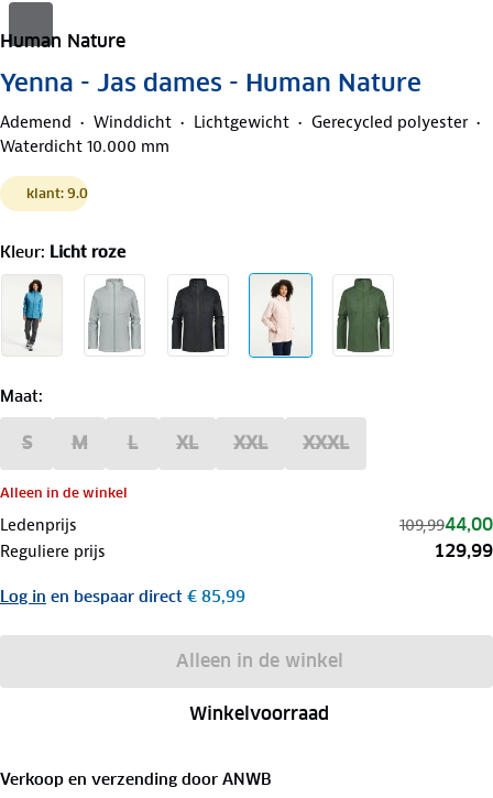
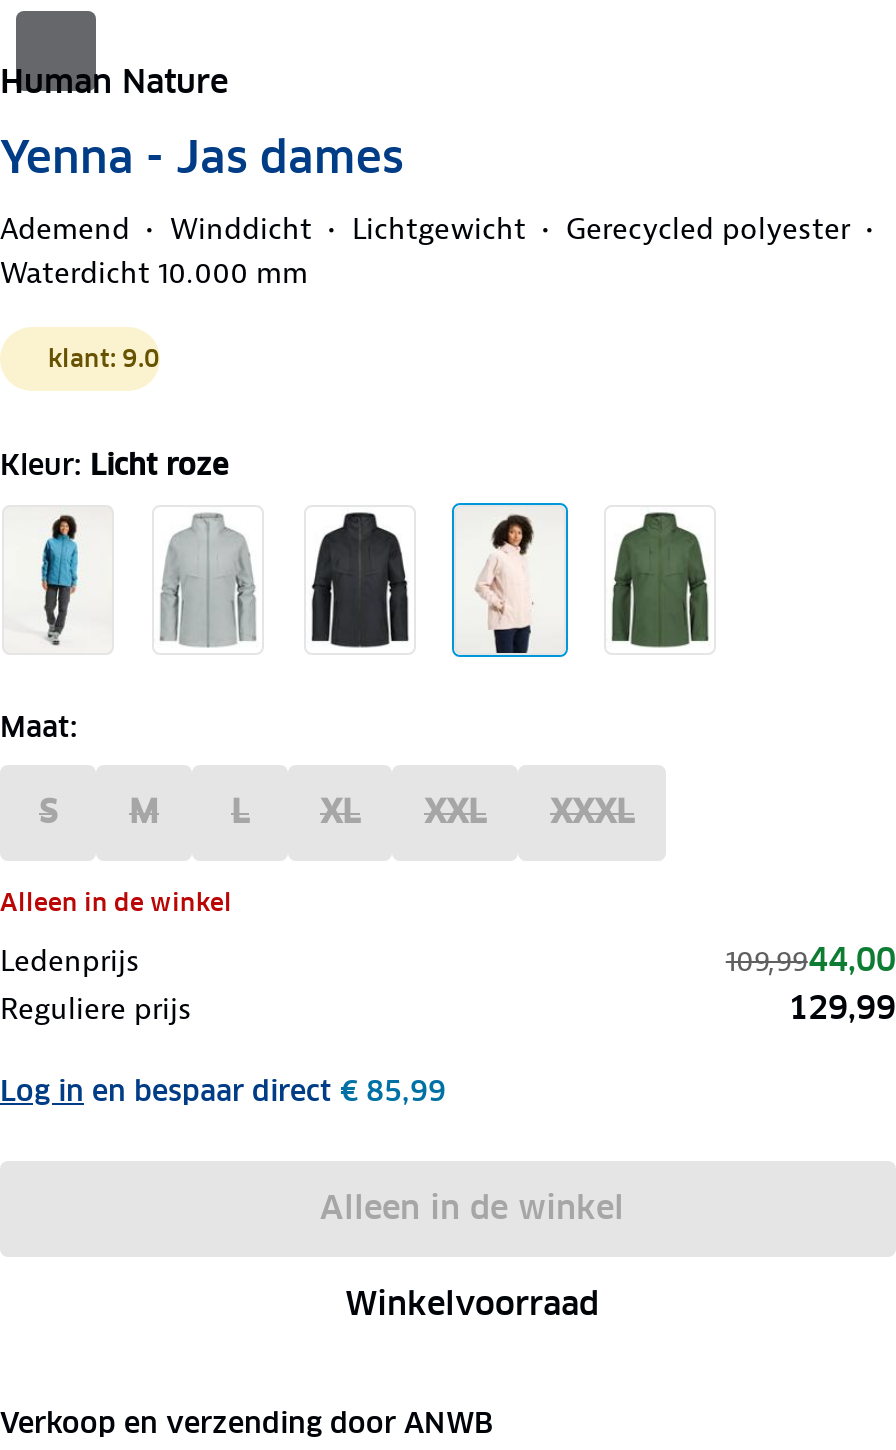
- Yenna - Jas dames - Human Nature
+ Yenna - Jas dames
